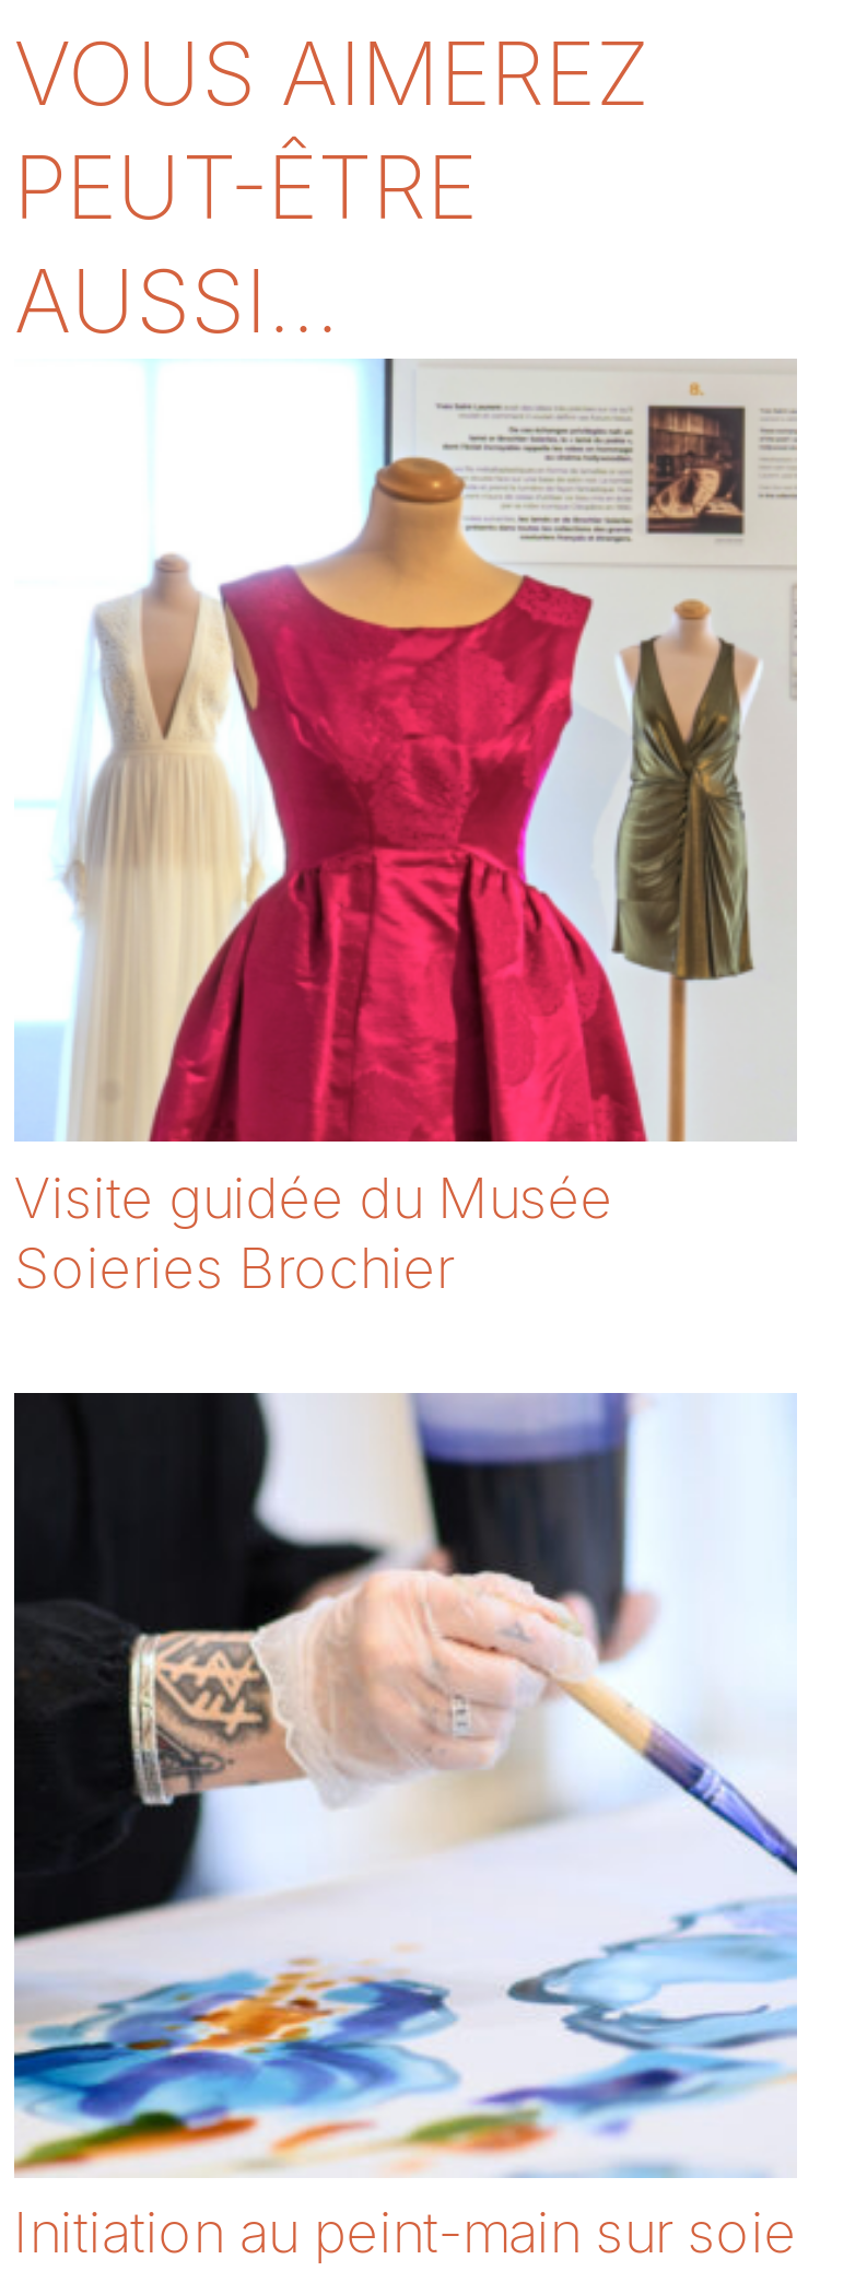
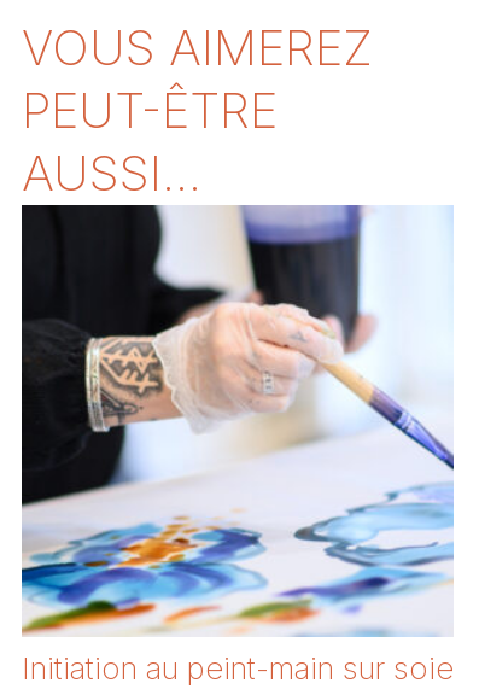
- [image]
- Visite guidée du Musée
- Soieries Brochier
